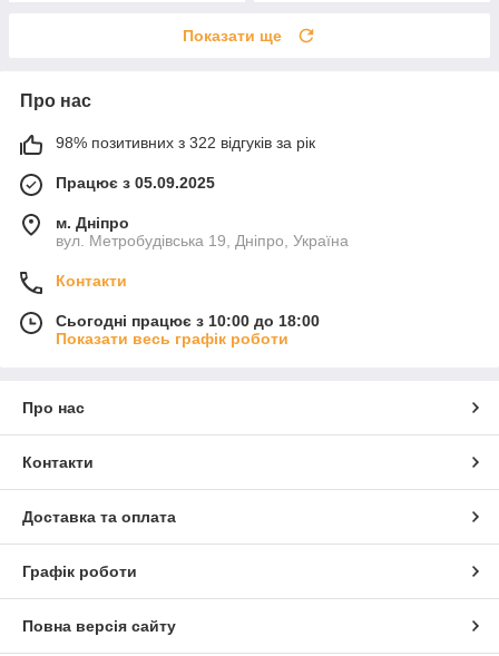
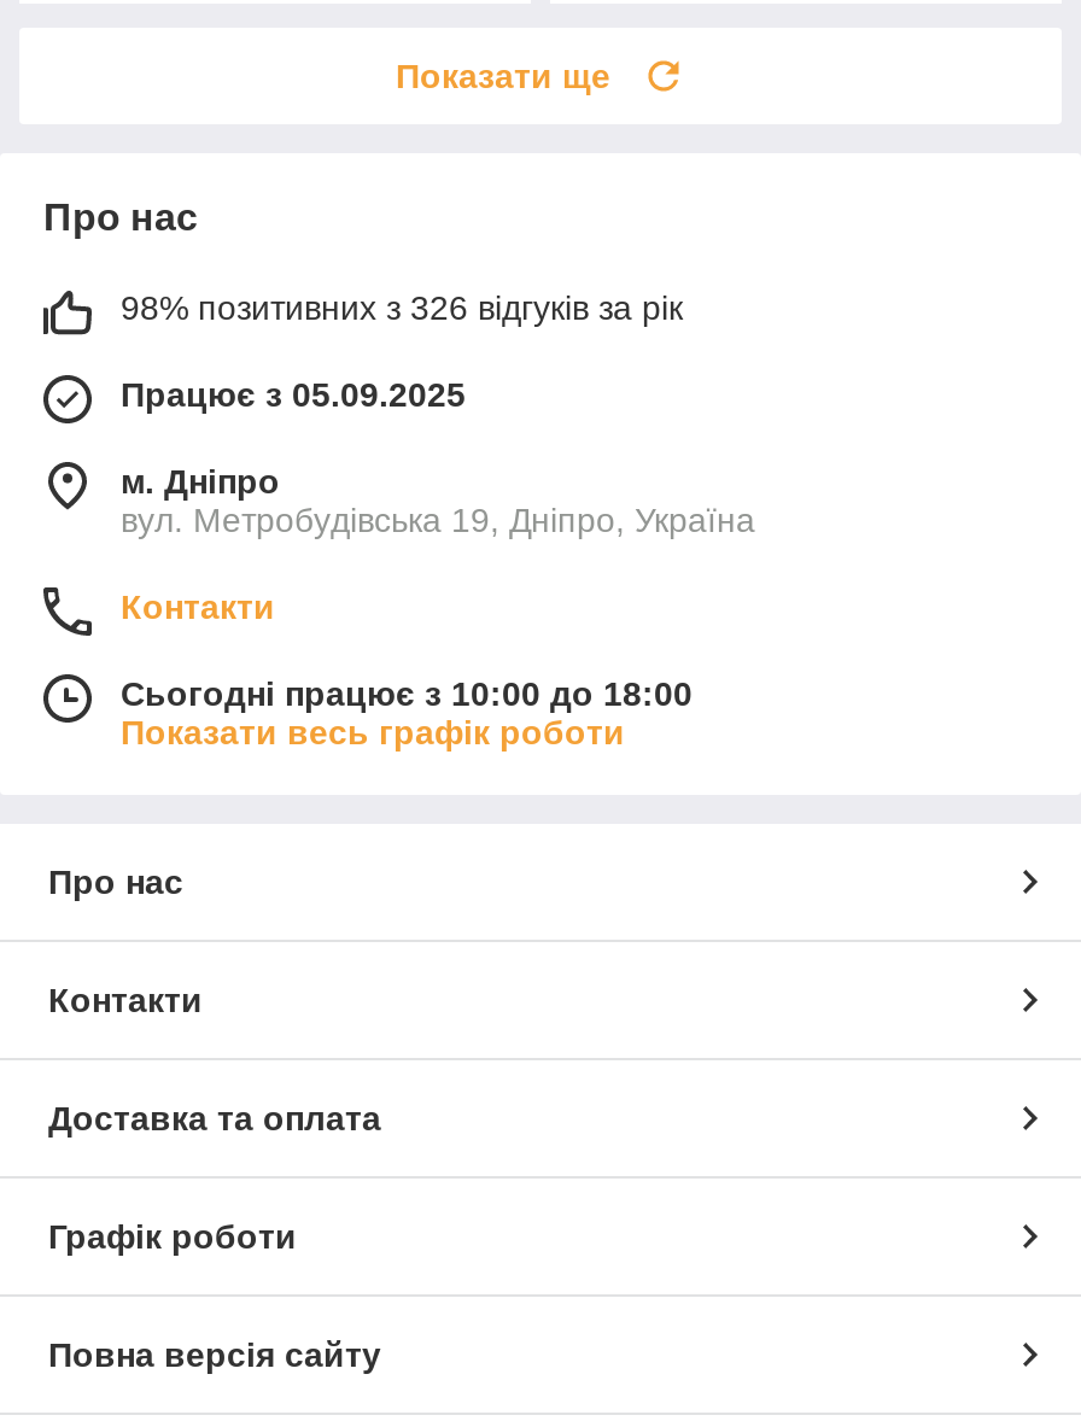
- 98% позитивних з 322 відгуків за рік
+ 98% позитивних з 326 відгуків за рік
